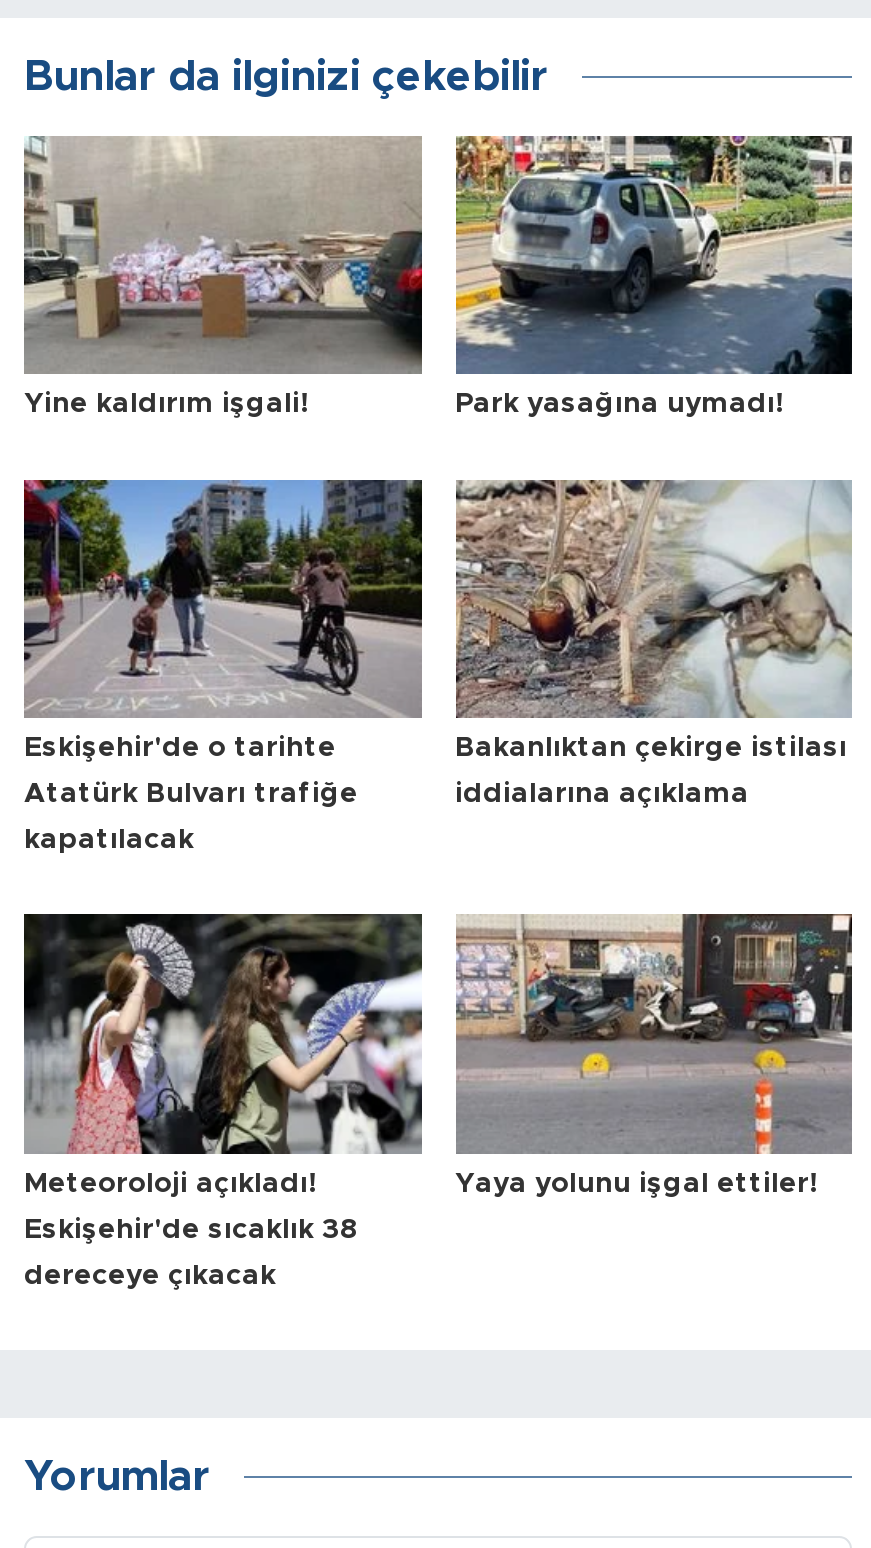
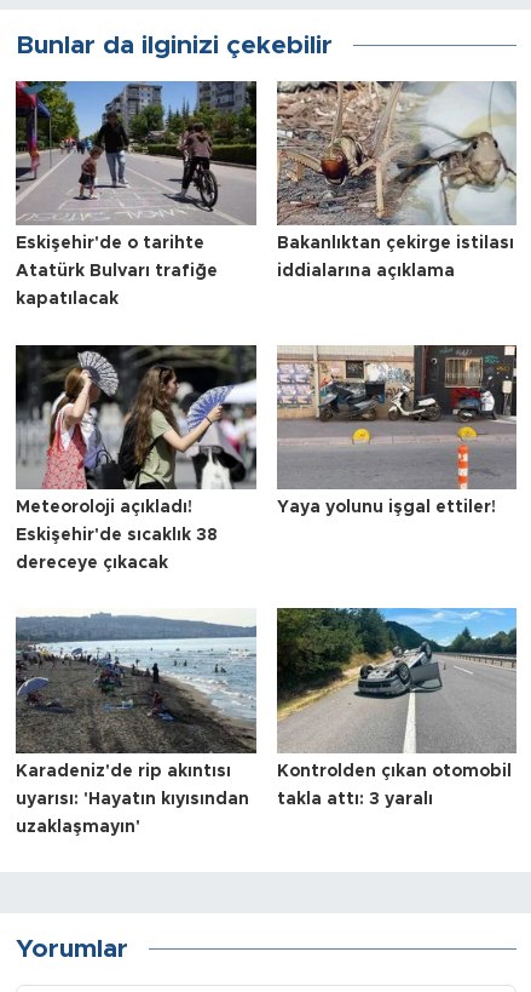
- [image]
- Yine kaldırım işgali!
- Park yasağına uymadı!

- [image]

moved up: [image] | Eskişehir'de o tarihte | Atatürk Bulvarı trafiğe | ... | dereceye çıkacak | Yaya yolunu işgal ettiler!

+ [image]
+ Karadeniz'de rip akıntısı
+ uyarısı: 'Hayatın kıyısından
+ uzaklaşmayın'

+ [image]
+ Kontrolden çıkan otomobil
+ takla attı: 3 yaralı
